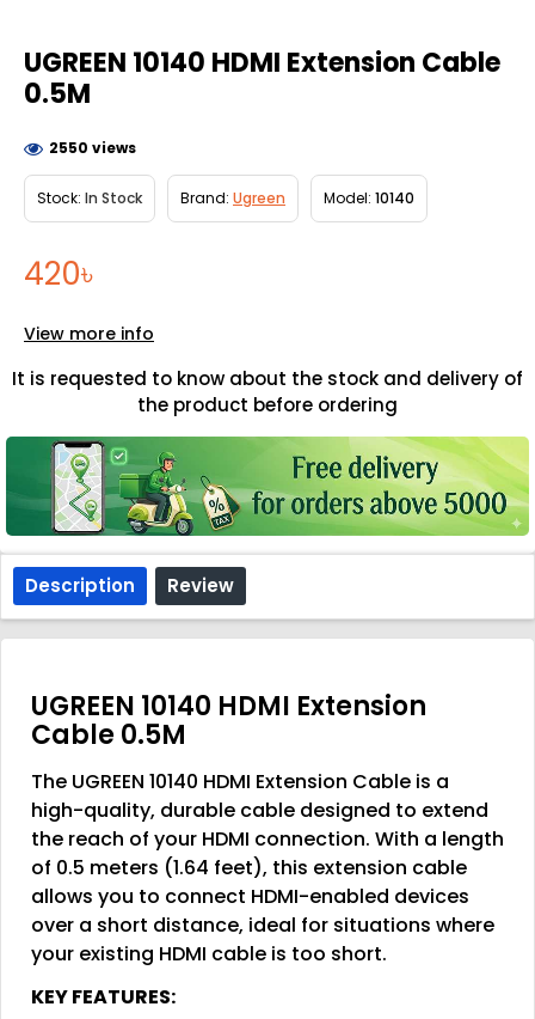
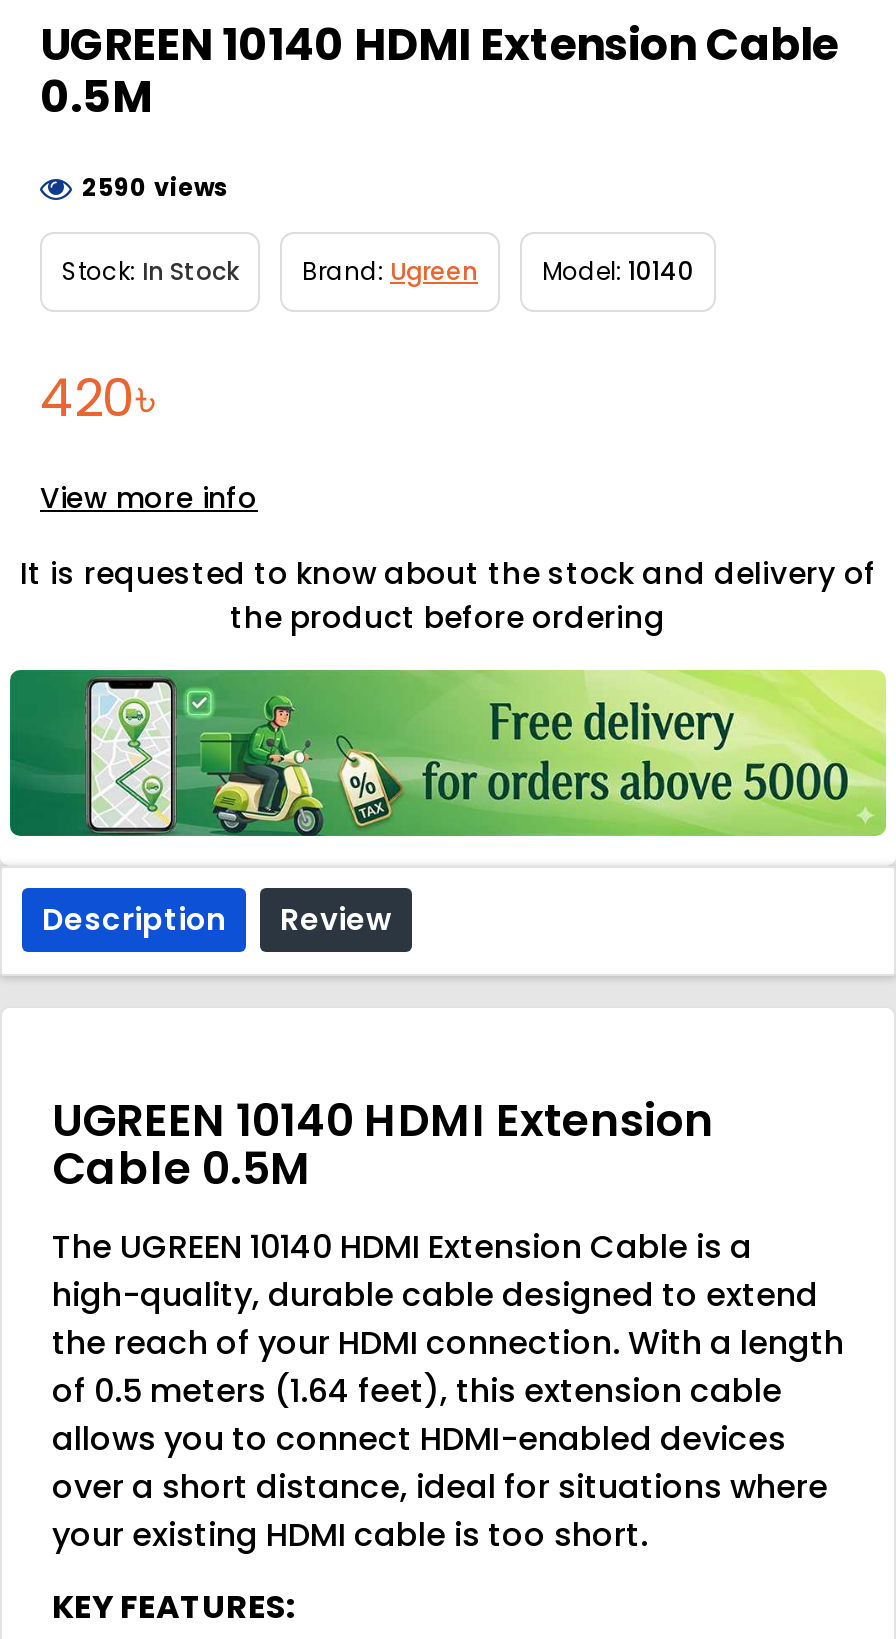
- 2550 views
+ 2590 views
